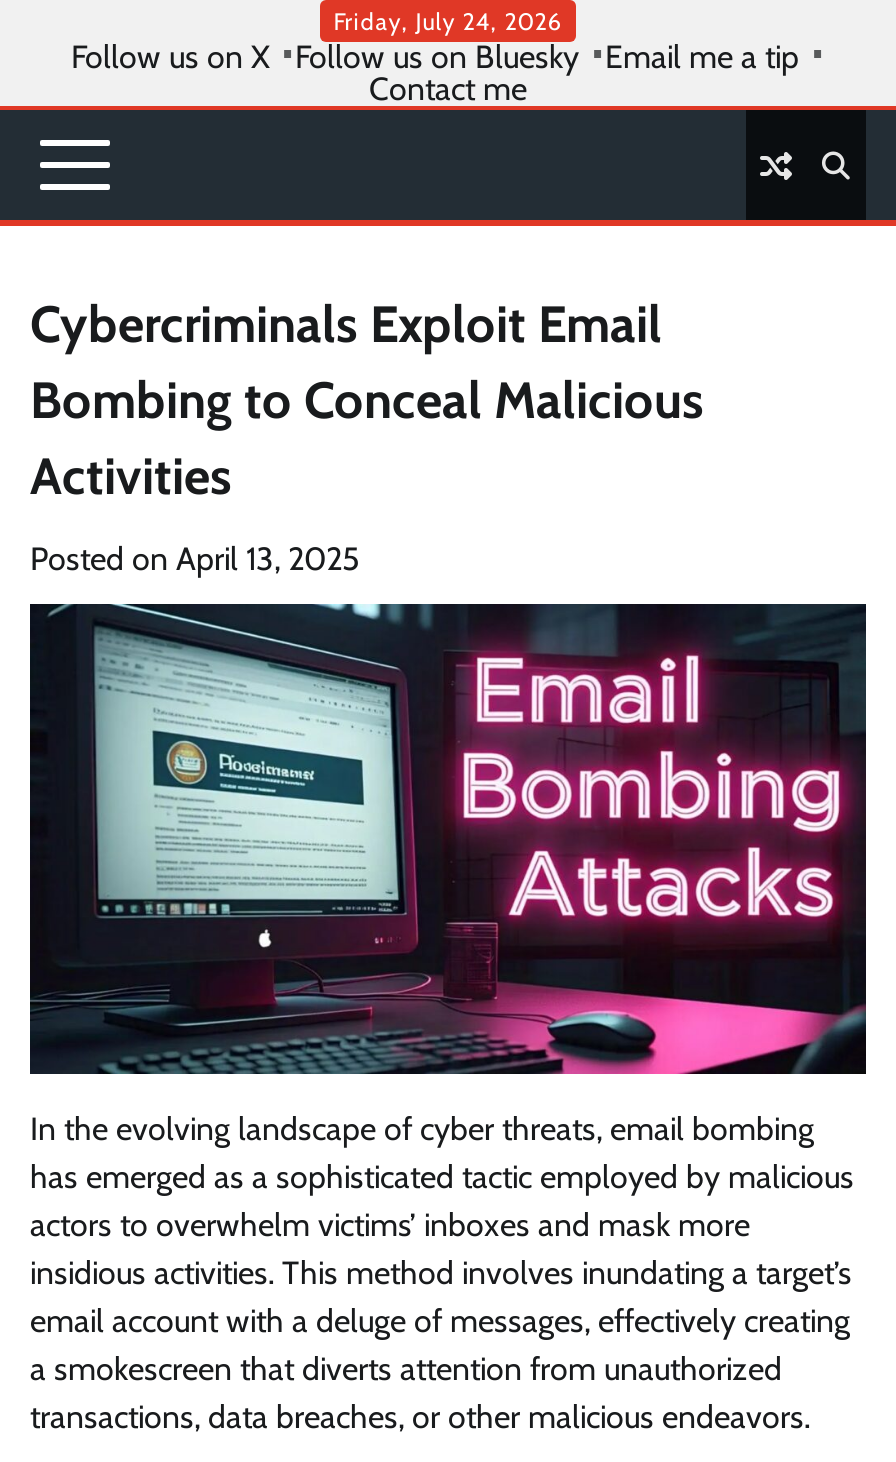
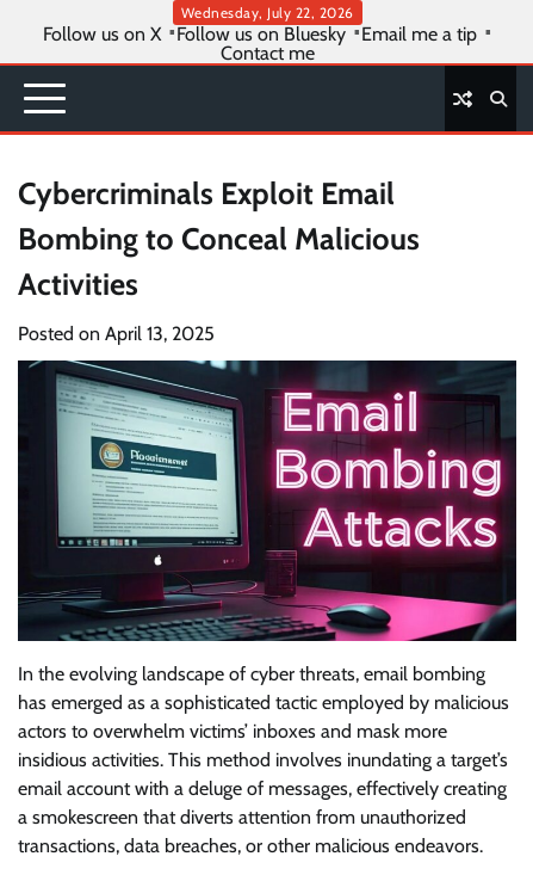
- Friday, July 24, 2026
+ Wednesday, July 22, 2026
